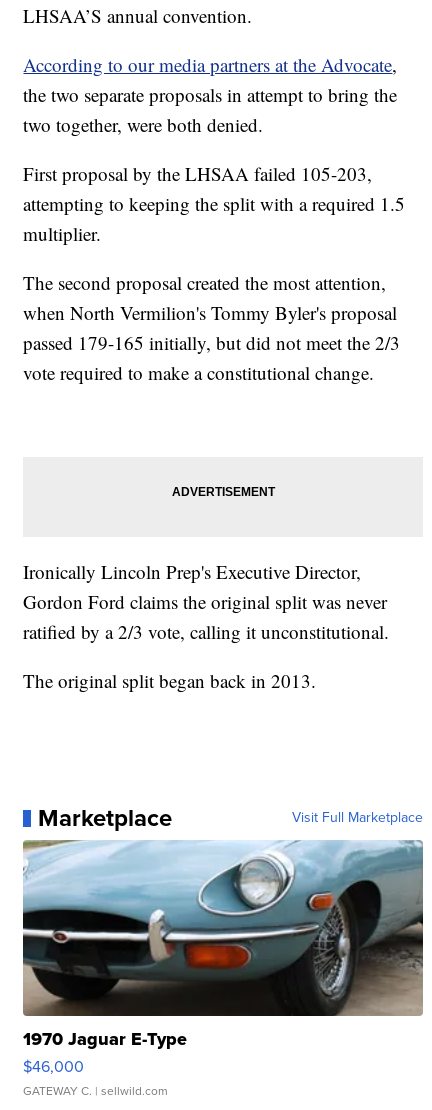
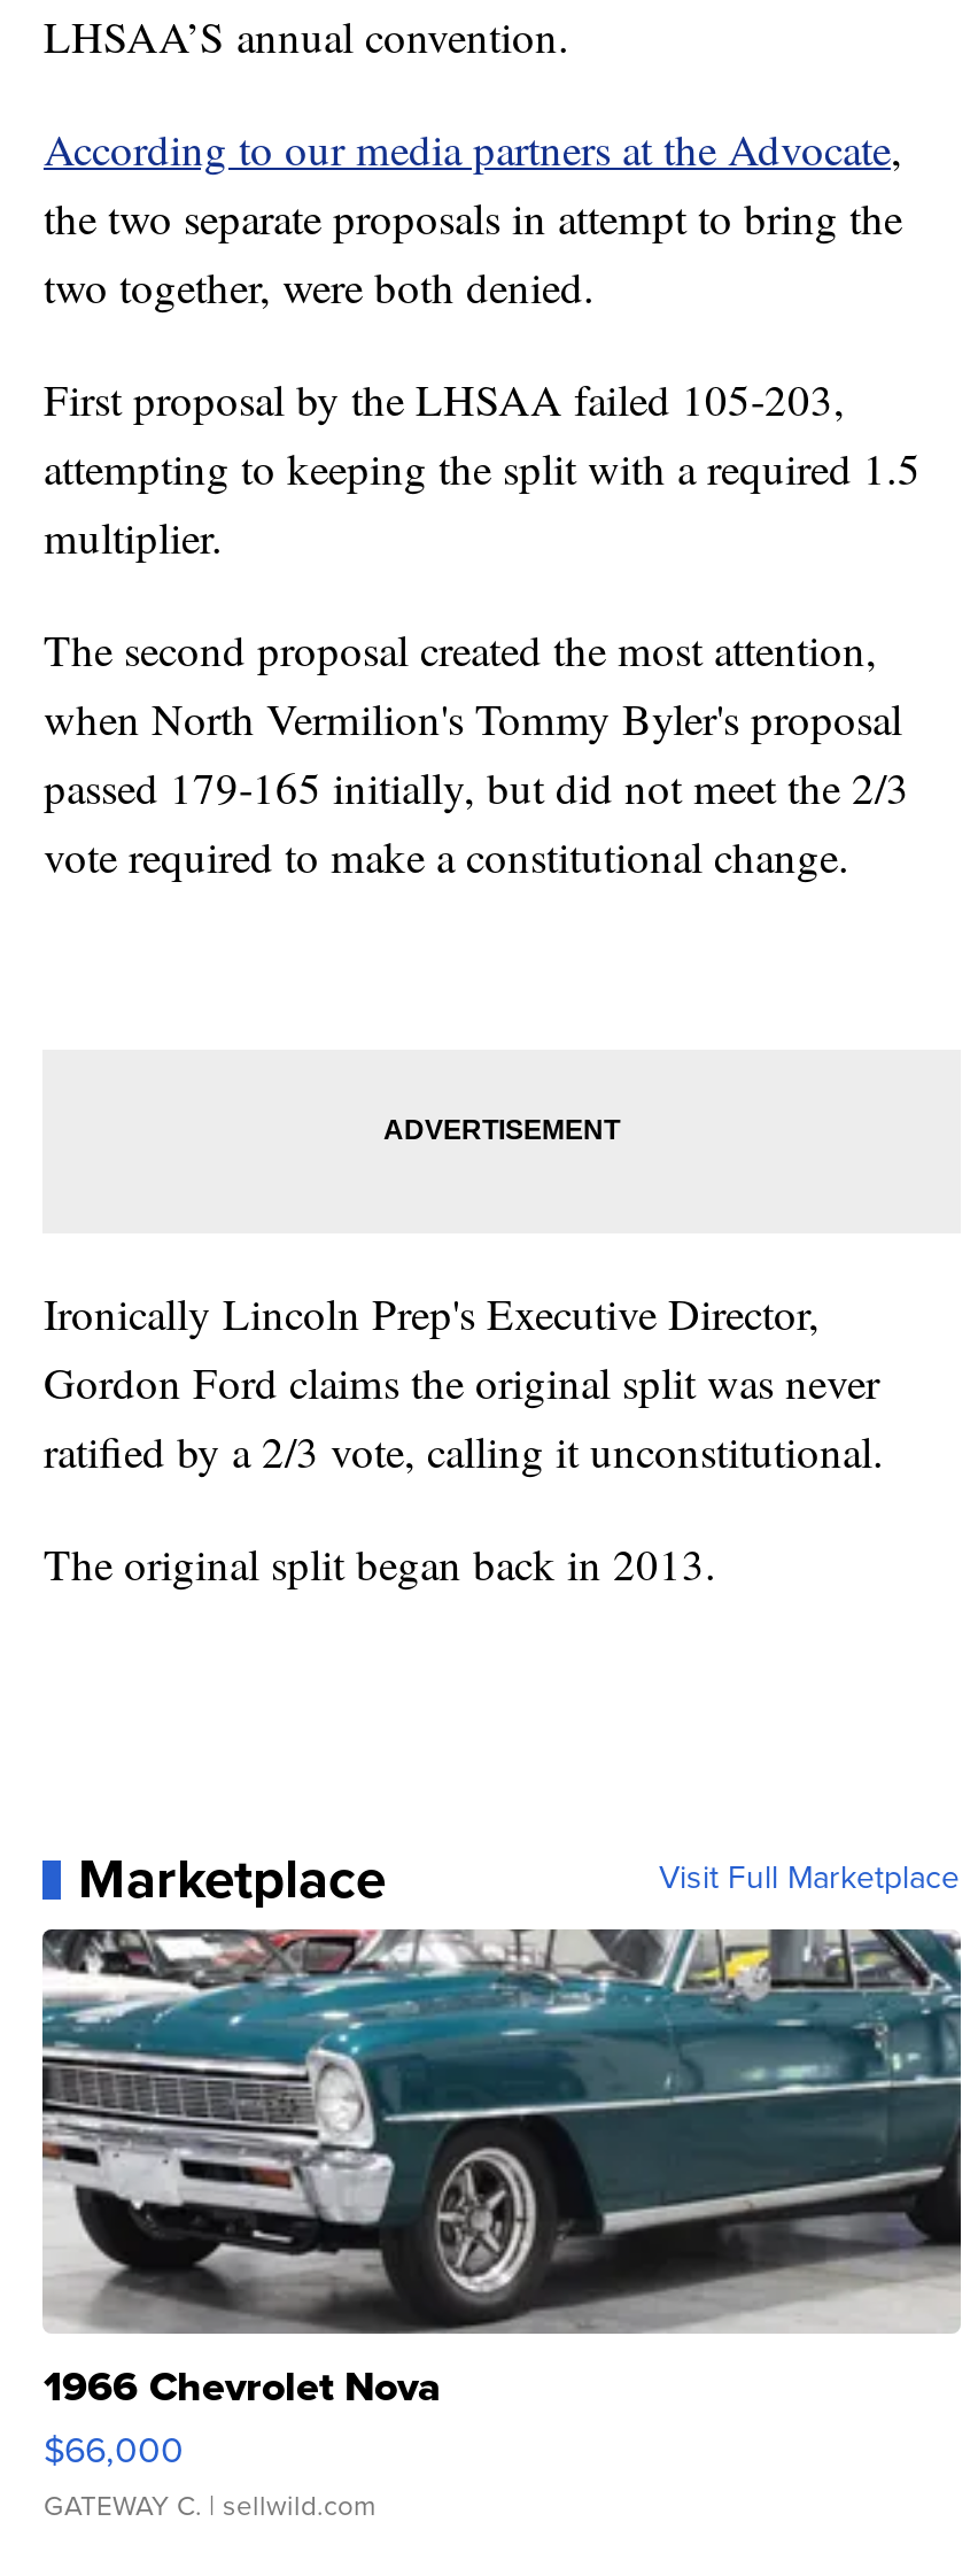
- [image]
- 1970 Jaguar E-Type
- $46,000
+ [image]
+ 1966 Chevrolet Nova
+ $66,000
